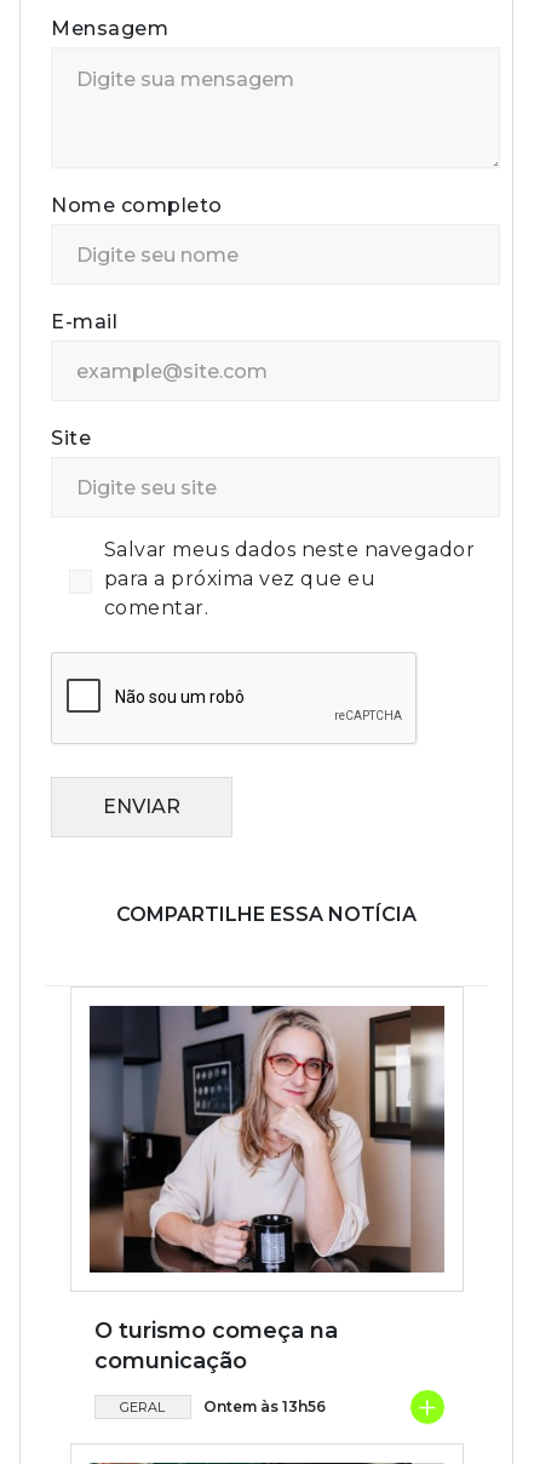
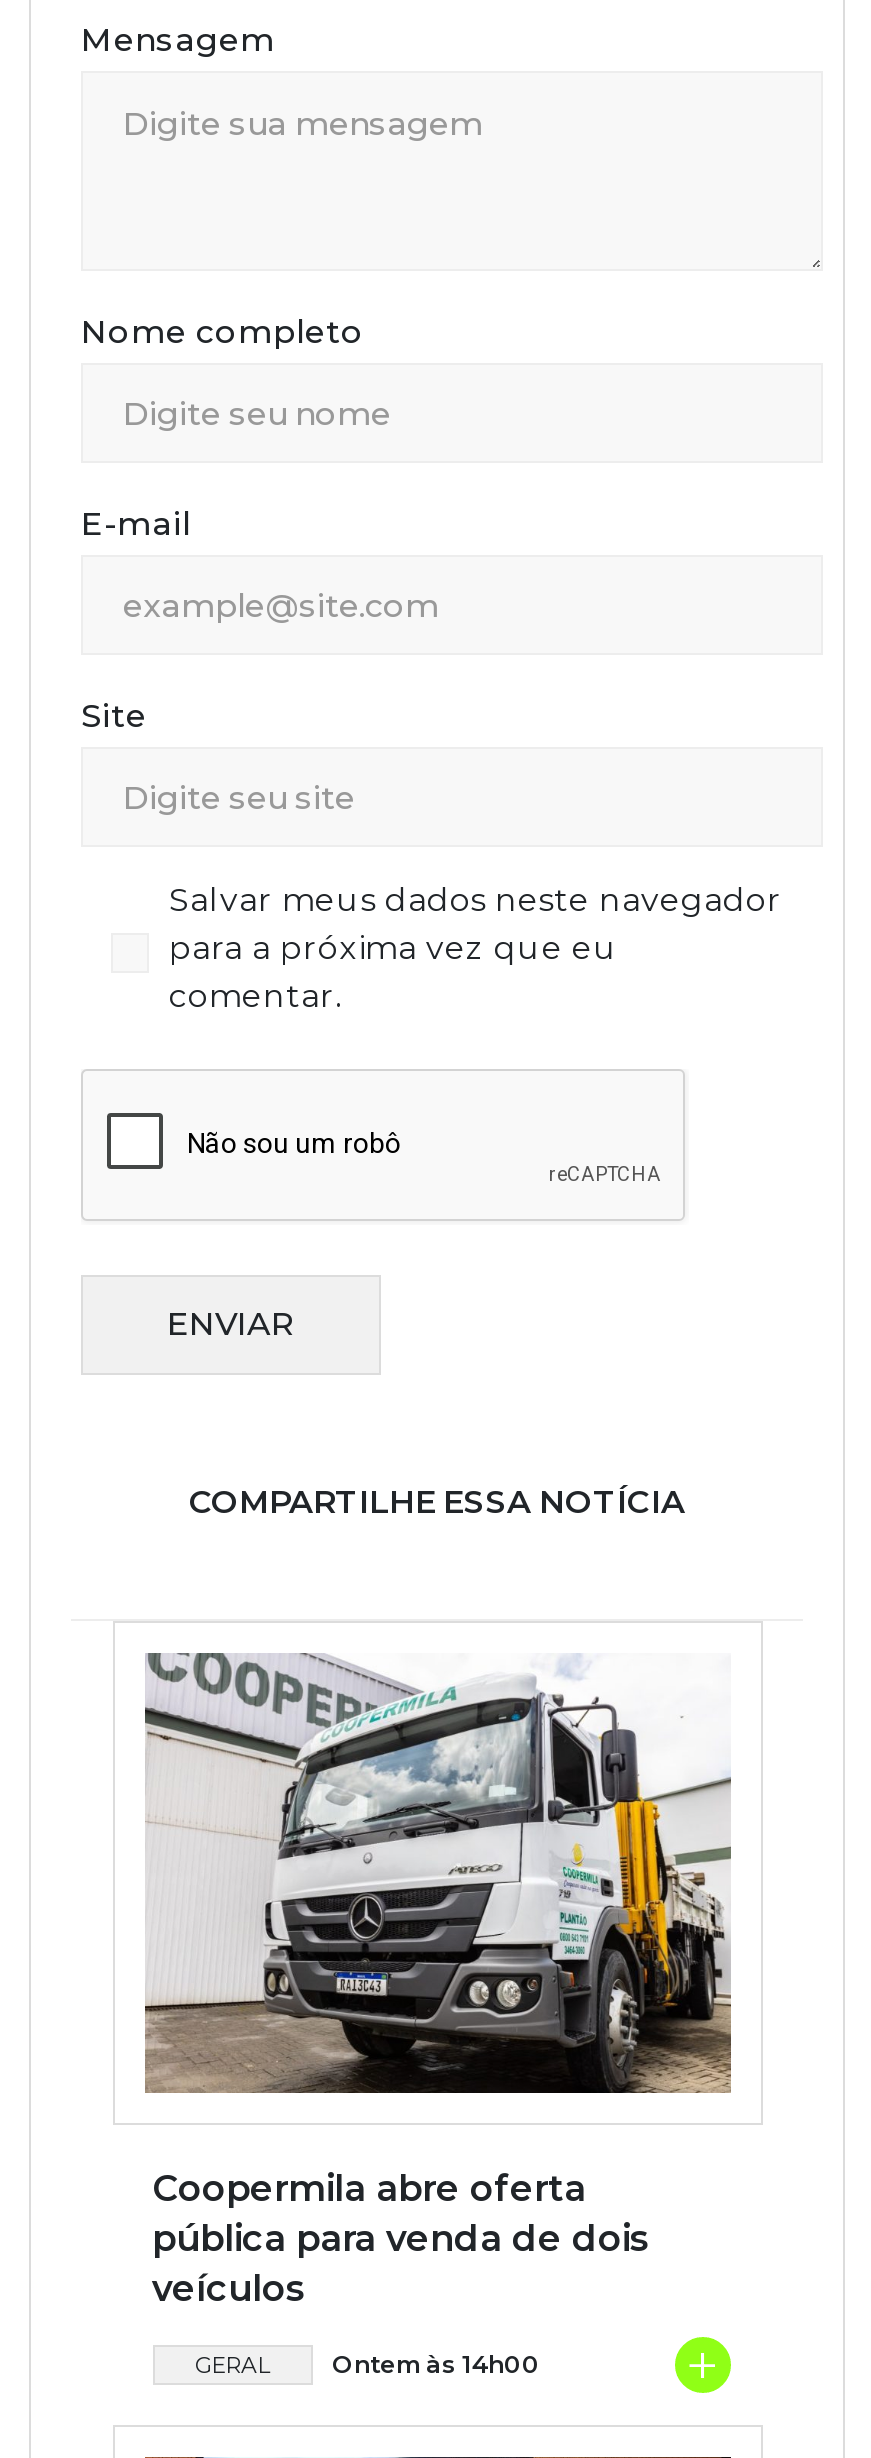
- [image]
- O turismo começa na
- comunicação
+ [image]
+ Coopermila abre oferta
+ pública para venda de dois
+ veículos

- Ontem às 13h56
+ Ontem às 14h00
